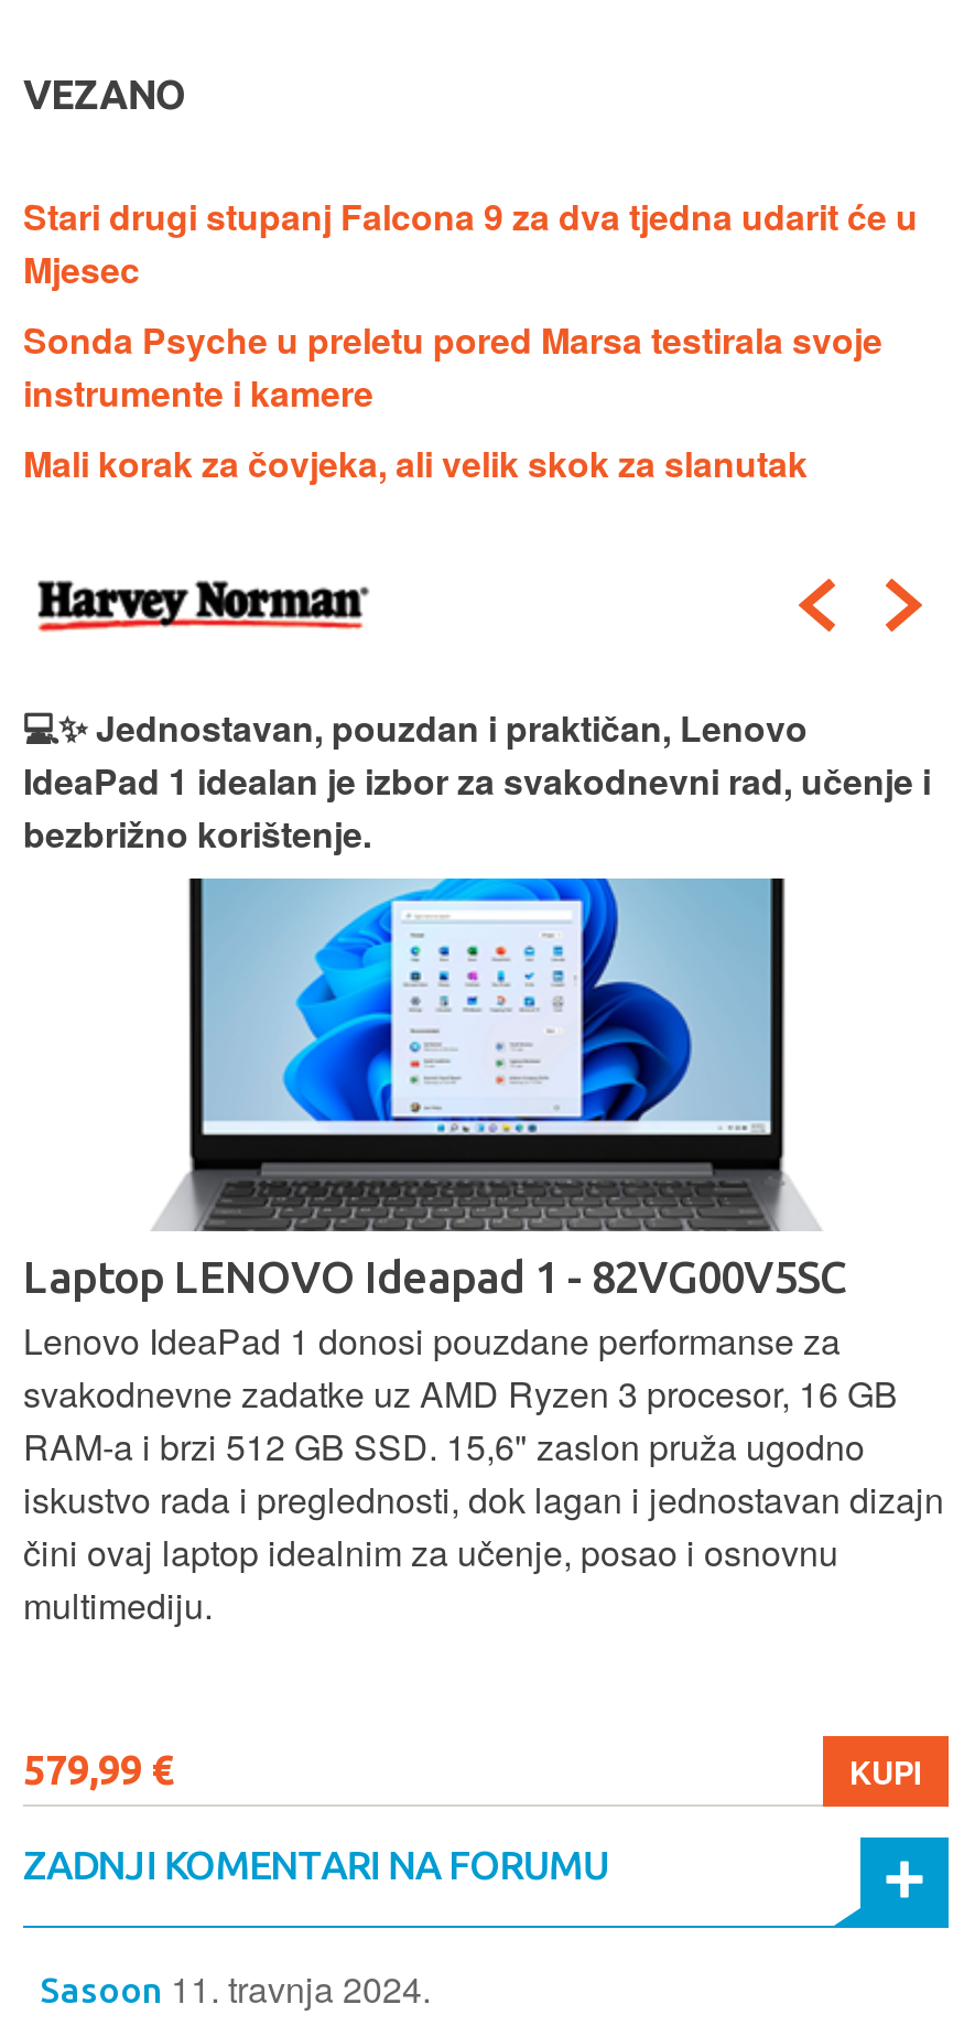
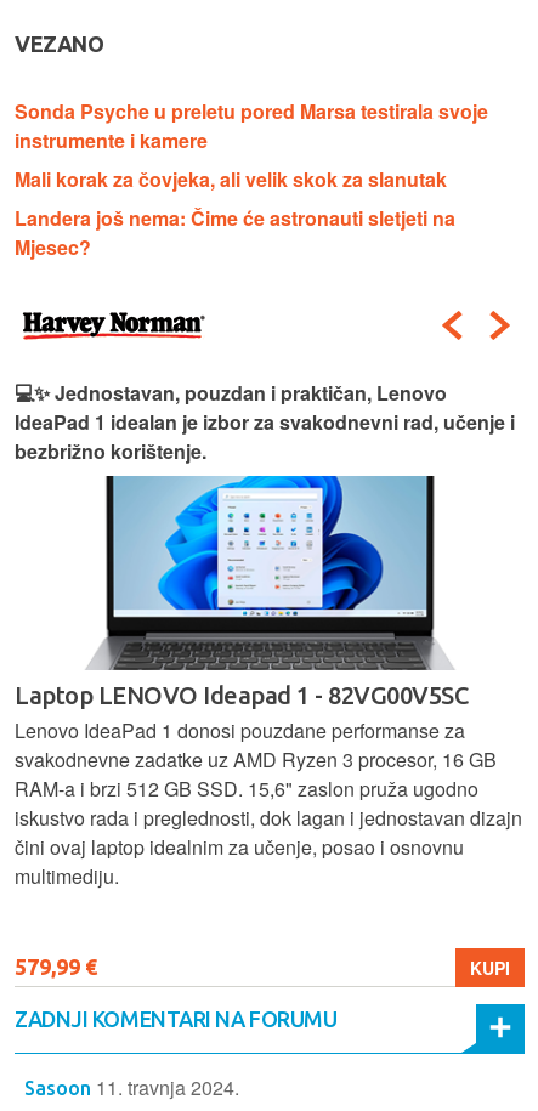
- Stari drugi stupanj Falcona 9 za dva tjedna udarit će u
- Mjesec

moved up: Sonda Psyche u preletu pored Marsa testirala svoje | instrumente i kamere | Mali korak za čovjeka, ali velik skok za slanutak

+ Landera još nema: Čime će astronauti sletjeti na
+ Mjesec?
